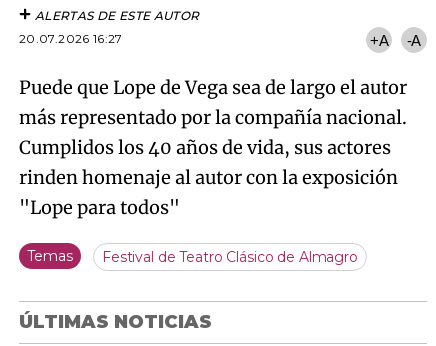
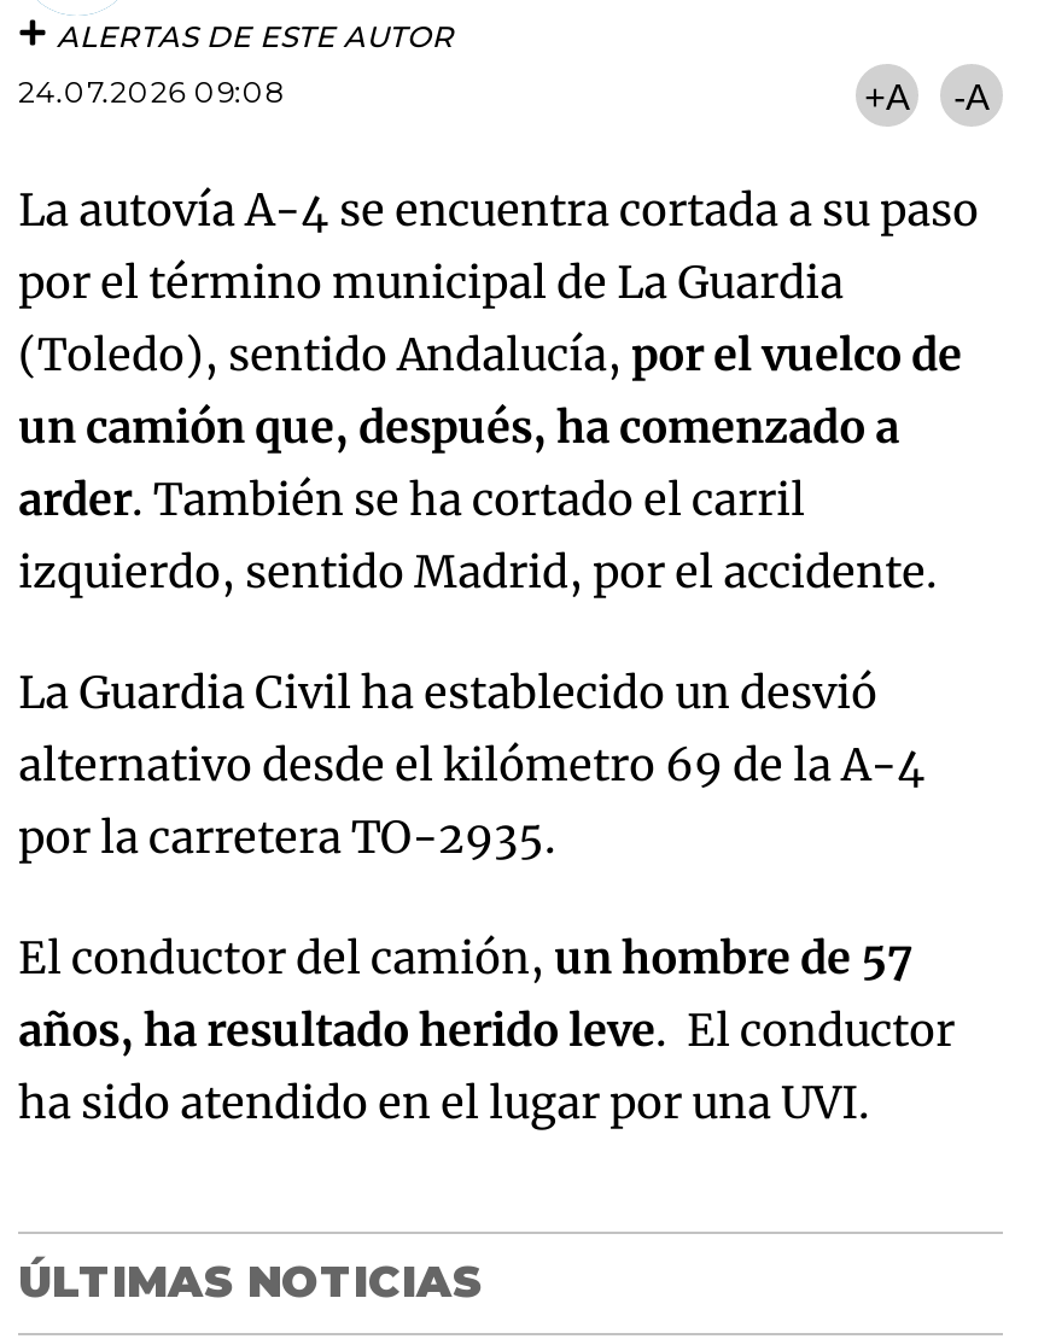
- 20.07.2026 16:27
+ 24.07.2026 09:08

- Puede que Lope de Vega sea de largo el autor
- más representado por la compañía nacional.
- Cumplidos los 40 años de vida, sus actores
- rinden homenaje al autor con la exposición
- "Lope para todos"
- Temas
- Festival de Teatro Clásico de Almagro
+ La autovía A-4 se encuentra cortada a su paso
+ por el término municipal de La Guardia
+ (Toledo), sentido Andalucía, por el vuelco de
+ un camión que, después, ha comenzado a
+ arder. También se ha cortado el carril
+ izquierdo, sentido Madrid, por el accidente.
+ La Guardia Civil ha establecido un desvió
+ alternativo desde el kilómetro 69 de la A-4
+ por la carretera TO-2935.
+ El conductor del camión, un hombre de 57
+ años, ha resultado herido leve. El conductor
+ ha sido atendido en el lugar por una UVI.
